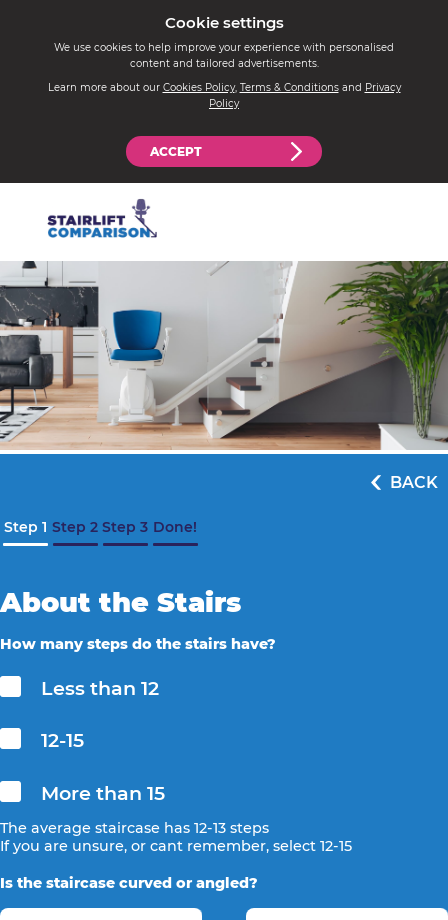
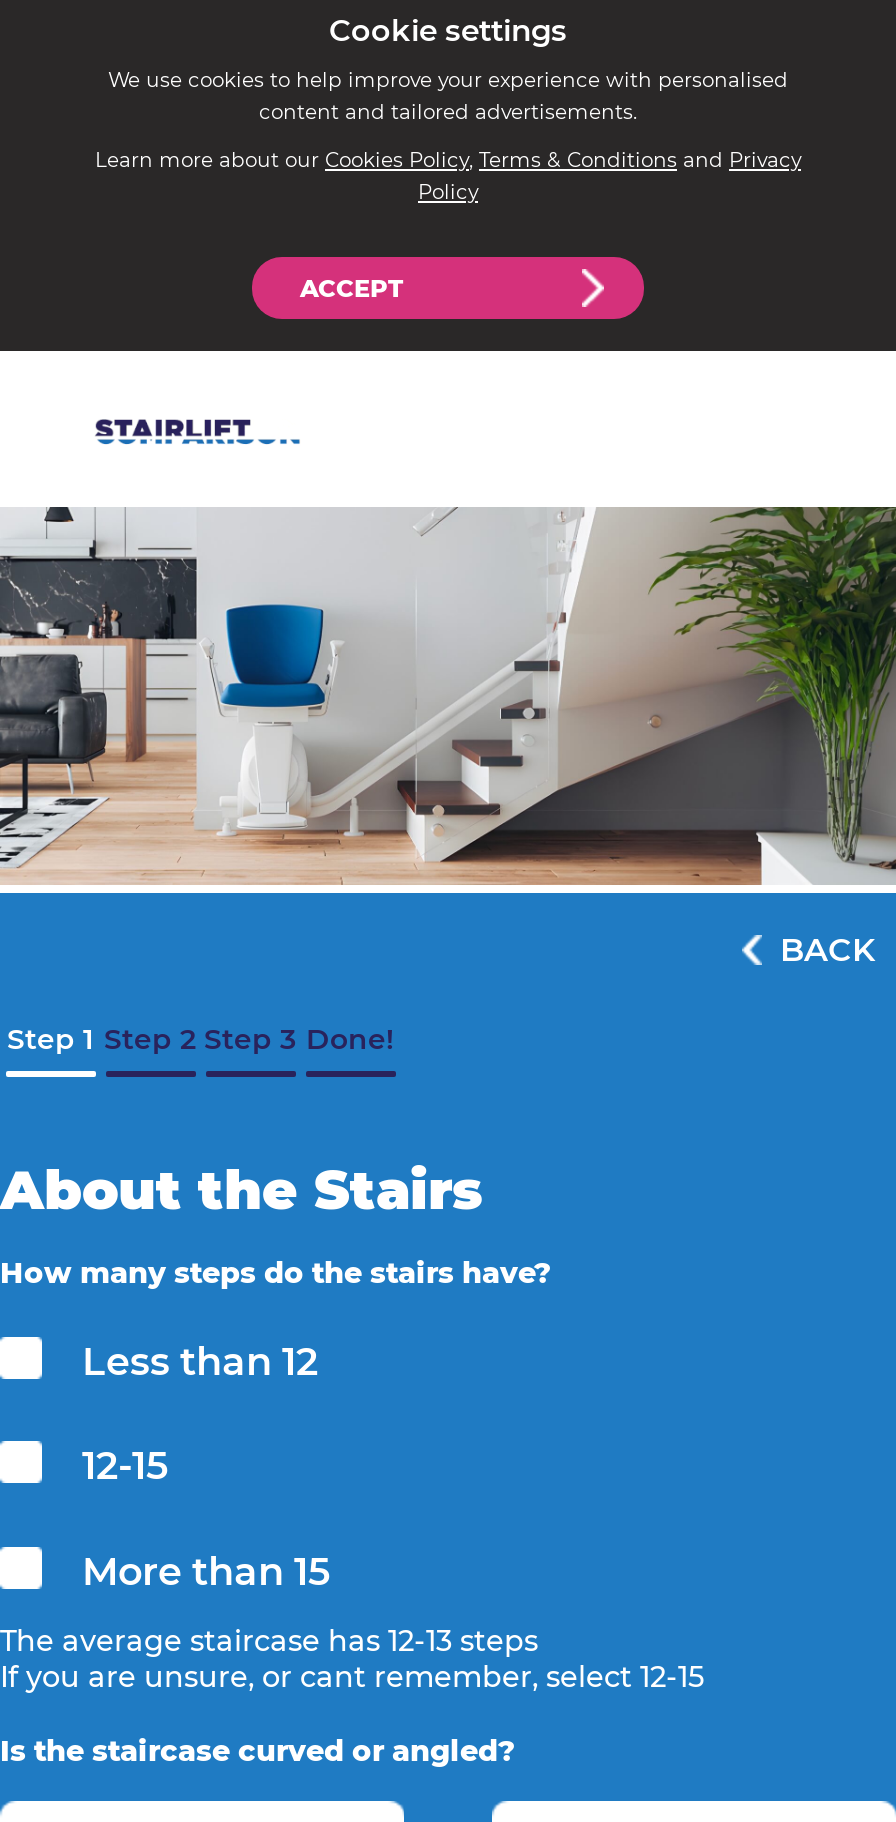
- [image]
+ [image]
